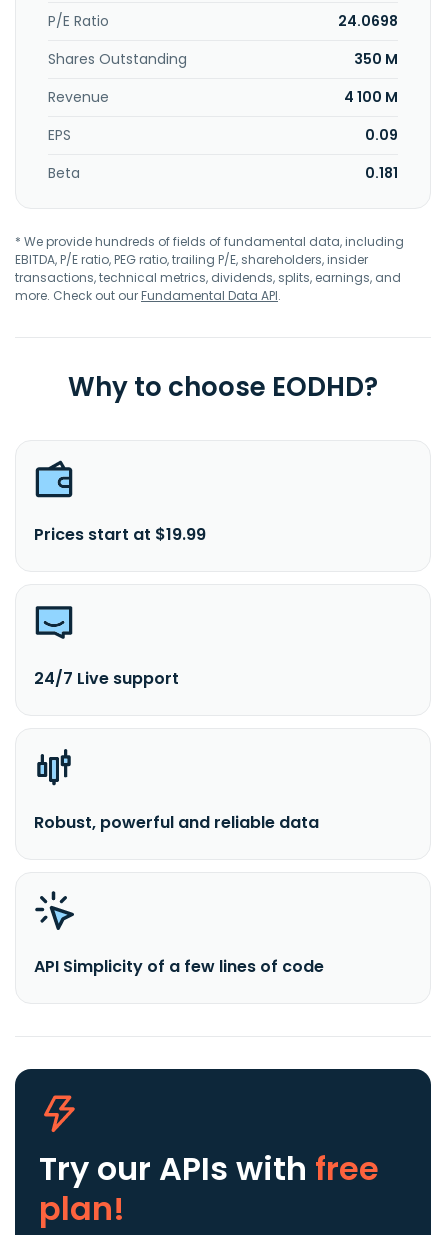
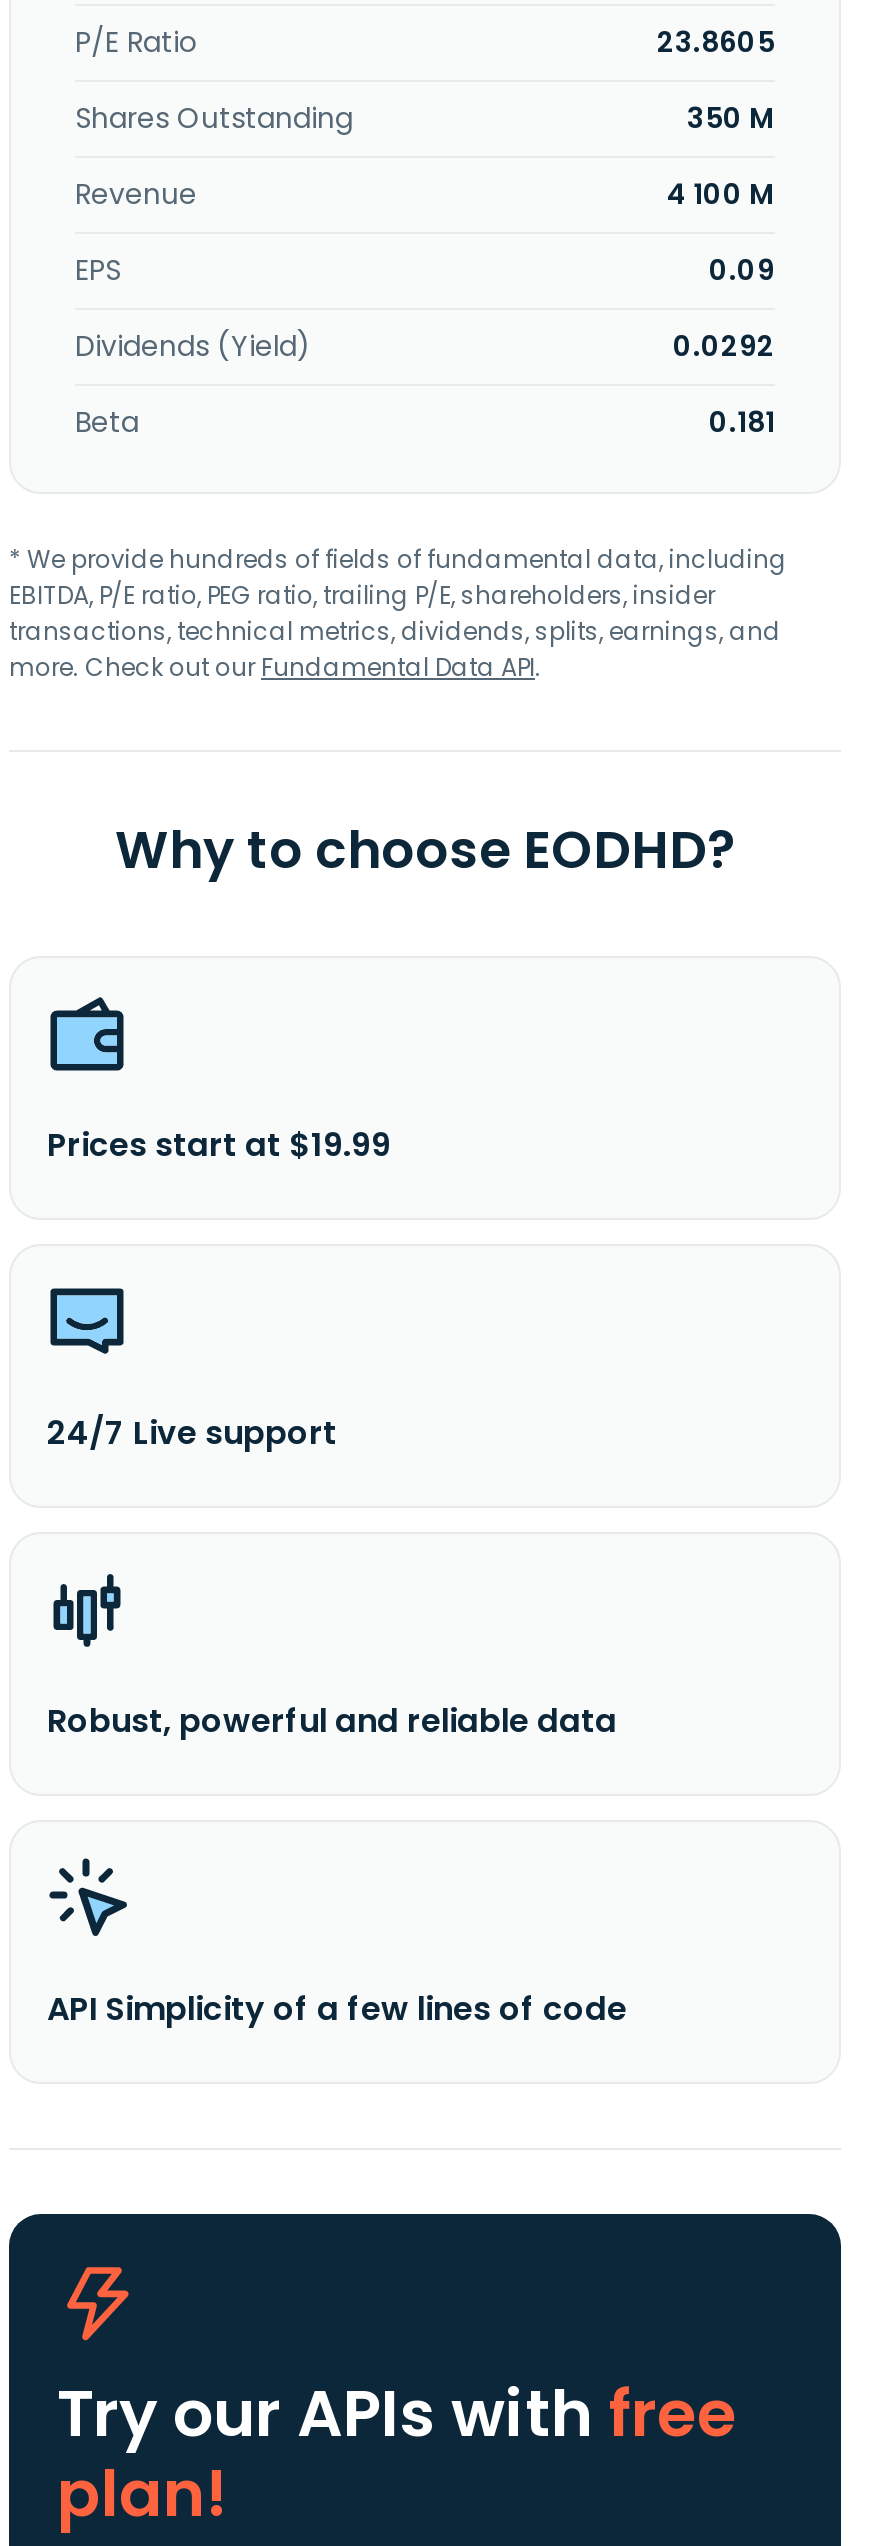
- 24.0698
+ 23.8605

+ Dividends (Yield)
+ 0.0292
